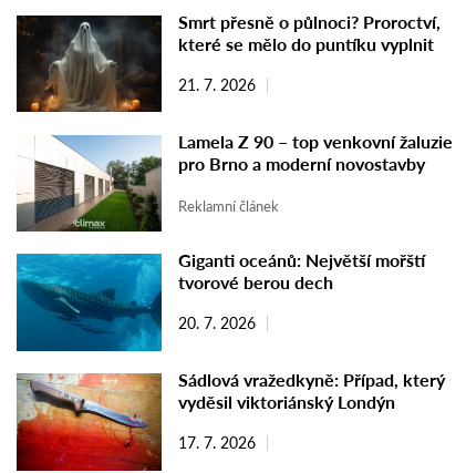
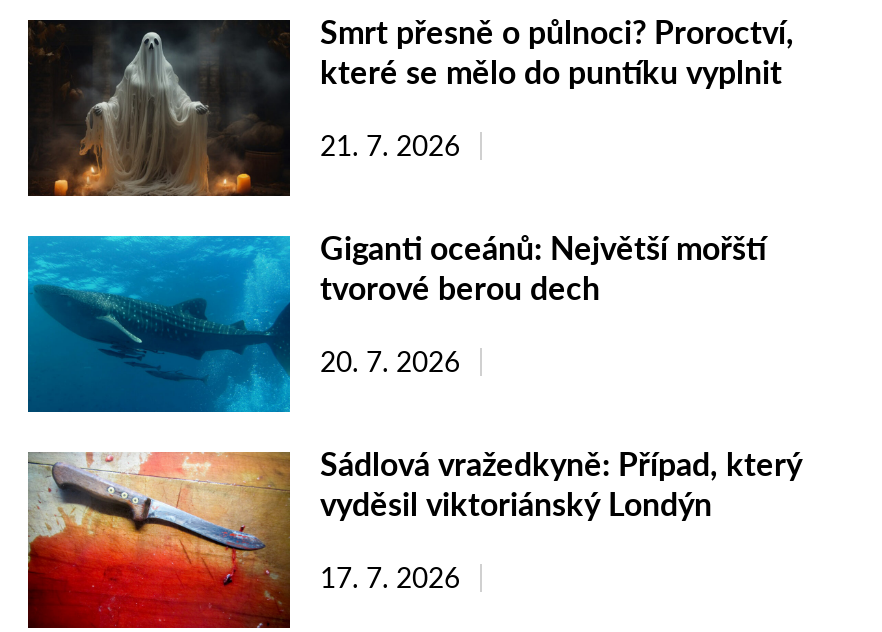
- [image]
- Lamela Z 90 – top venkovní žaluzie
- pro Brno a moderní novostavby
- Reklamní článek
